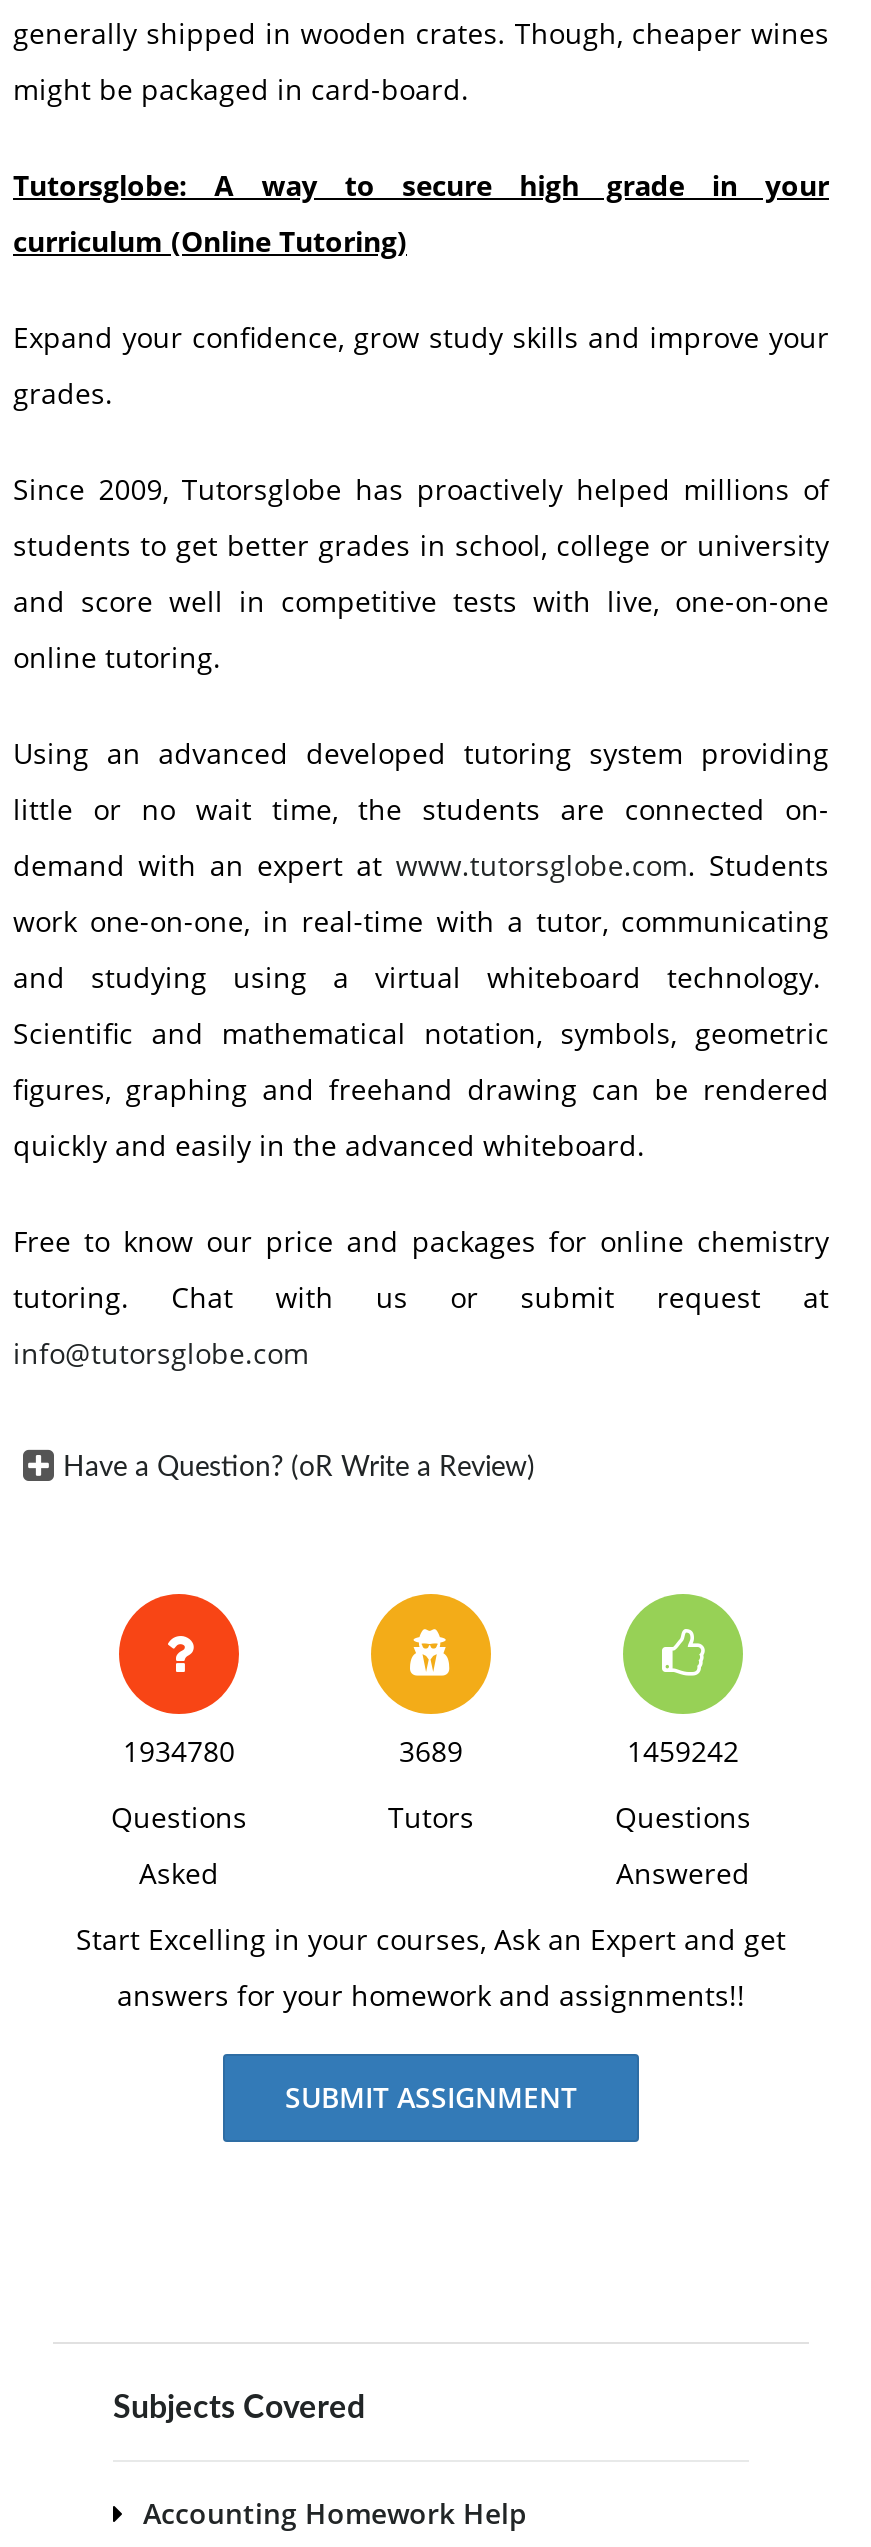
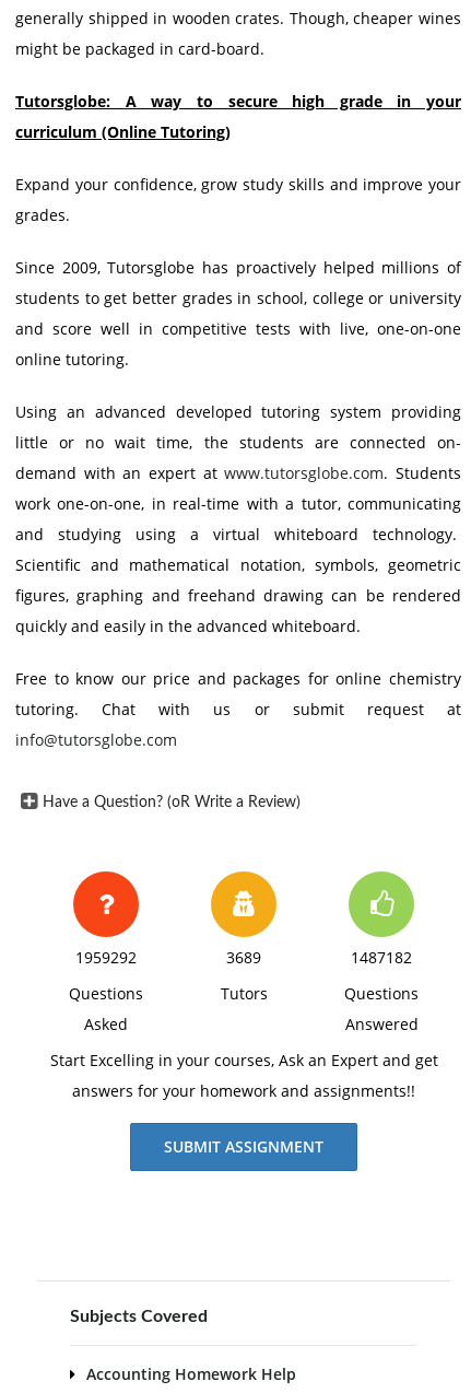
- 1934780
+ 1959292

- 1459242
+ 1487182
